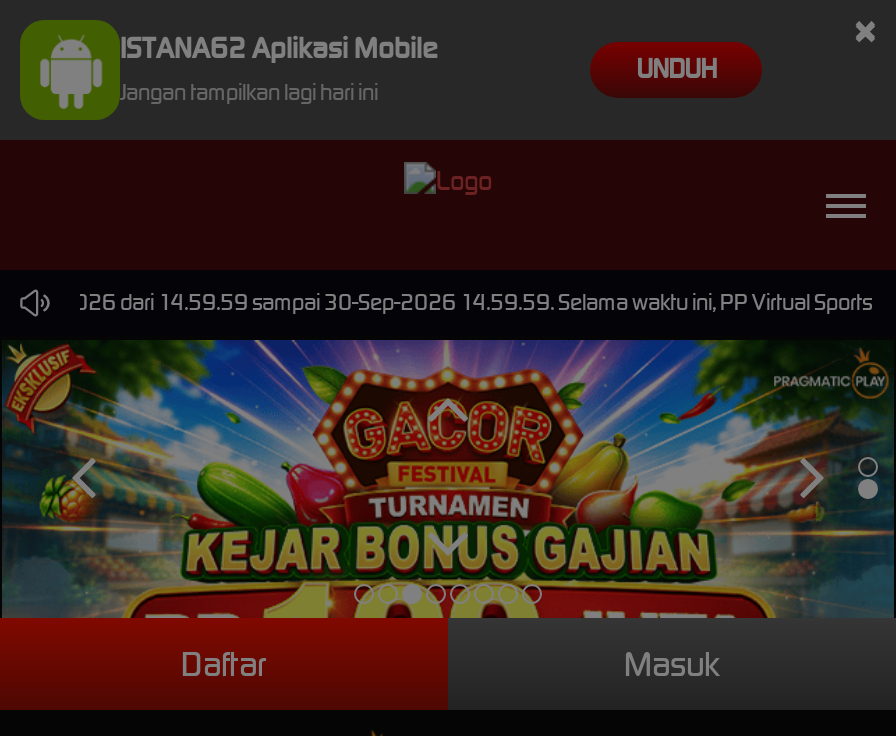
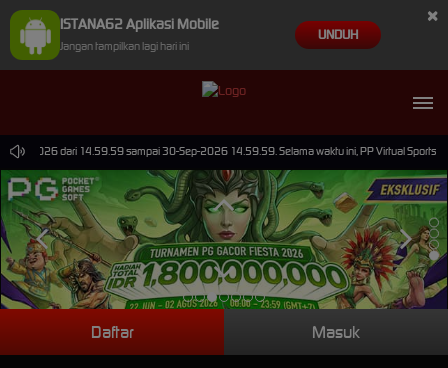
- [image]
+ [image]
